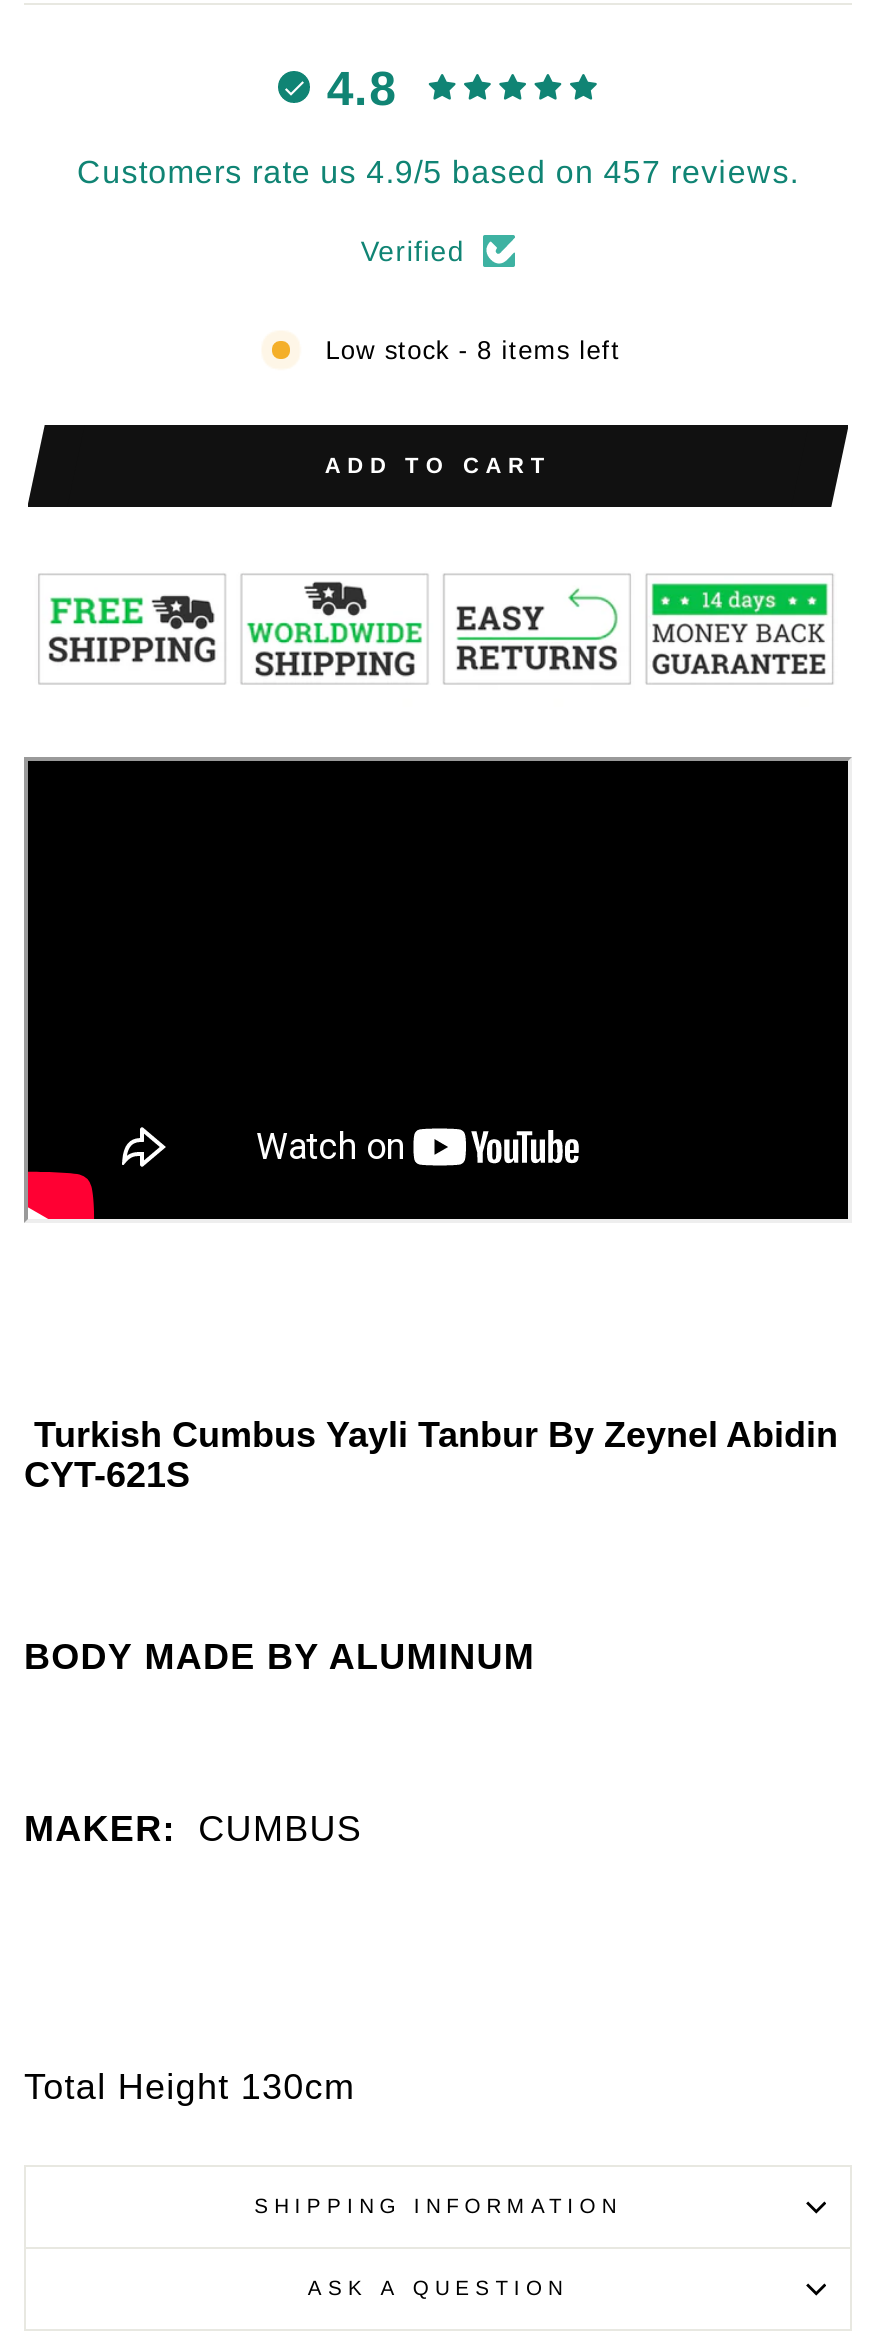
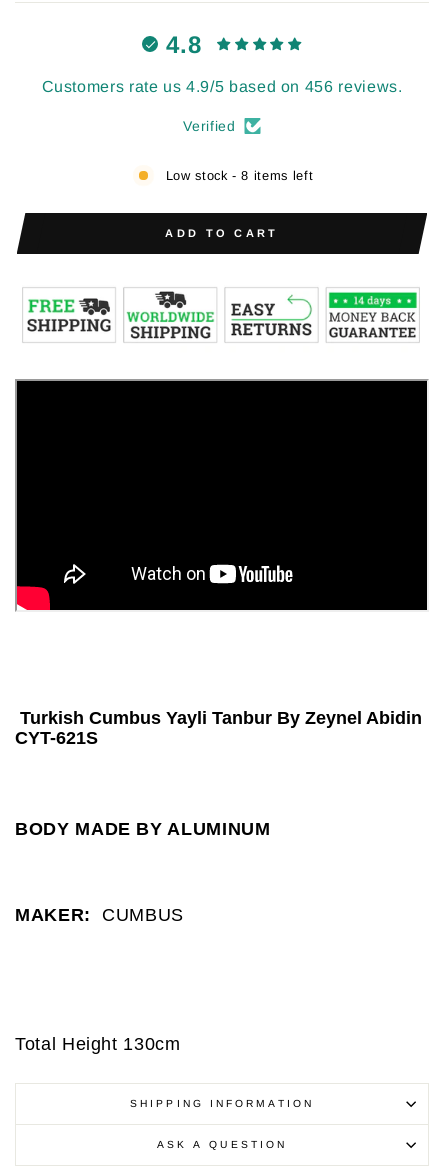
- Customers rate us 4.9/5 based on 457 reviews.
+ Customers rate us 4.9/5 based on 456 reviews.
